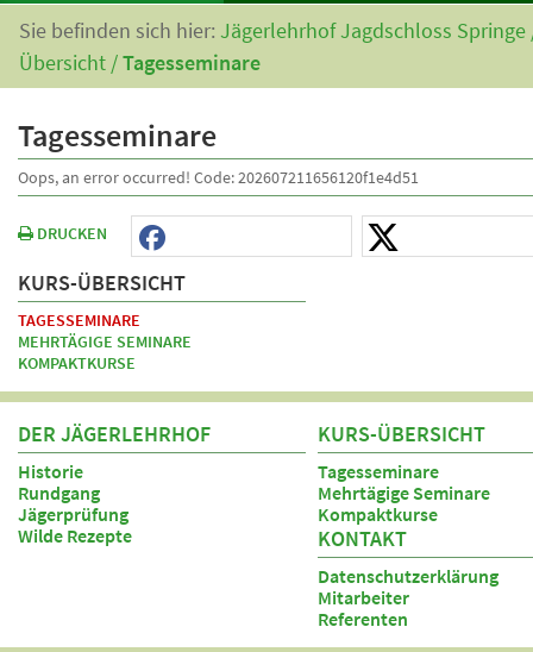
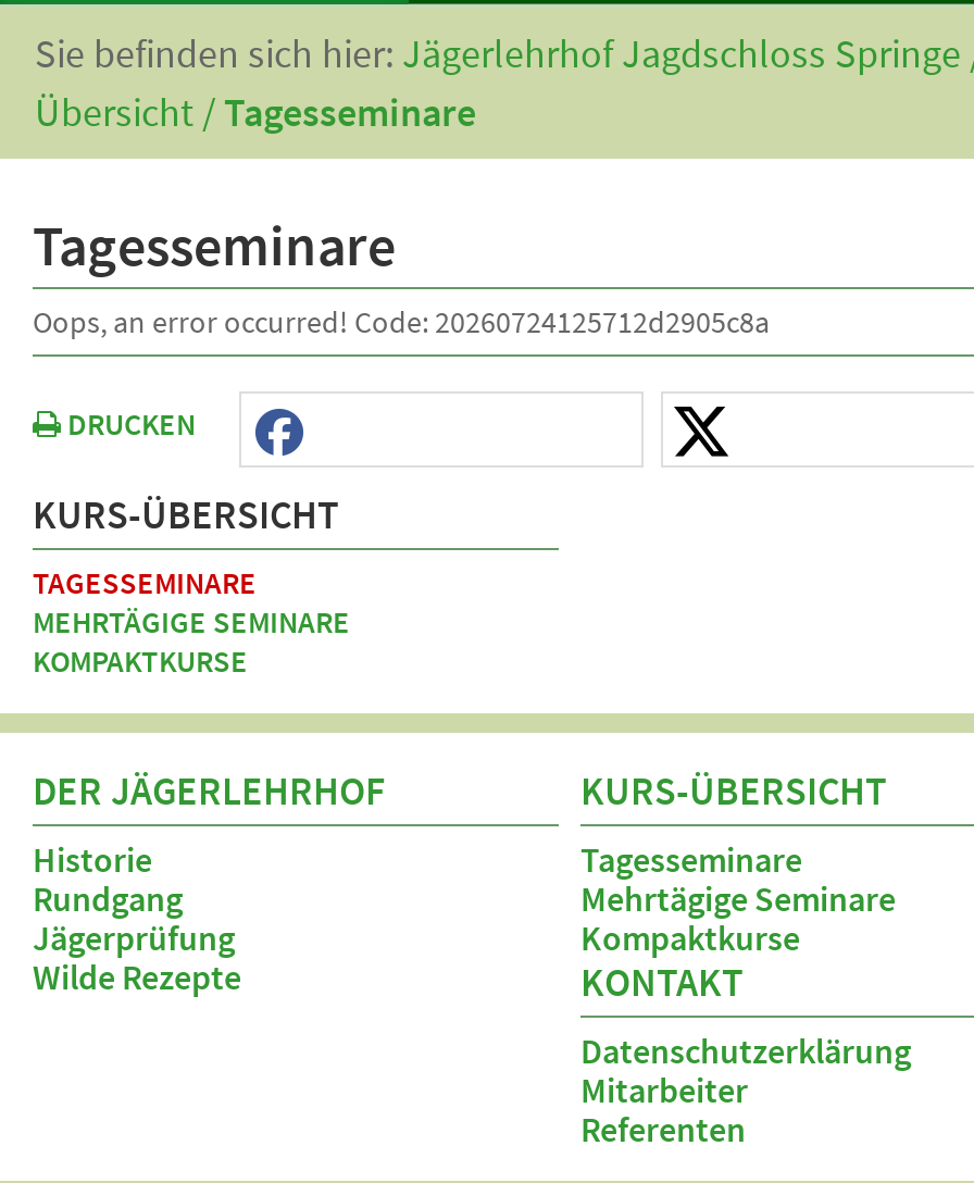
- Oops, an error occurred! Code: 202607211656120f1e4d51
+ Oops, an error occurred! Code: 20260724125712d2905c8a
